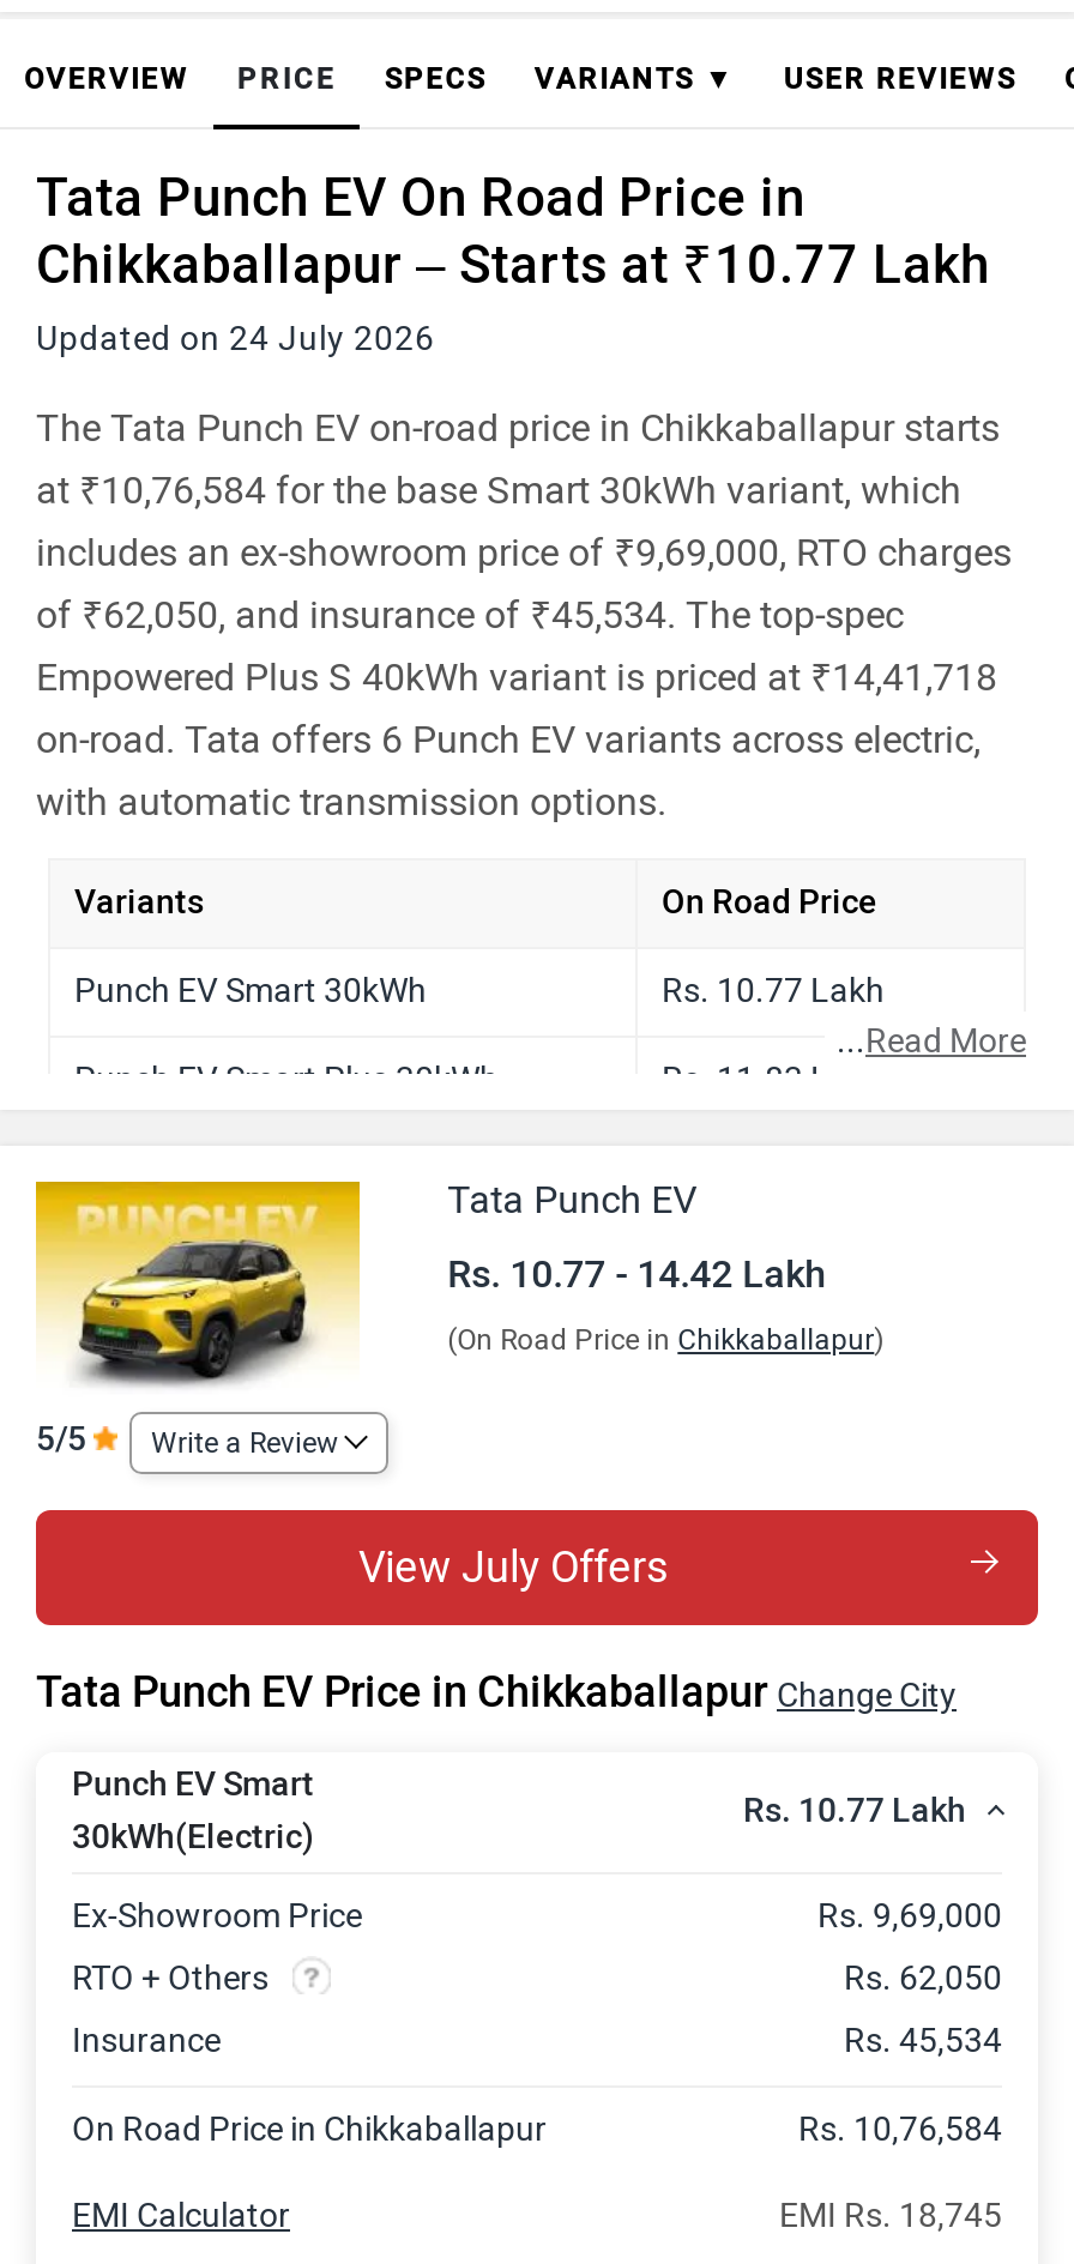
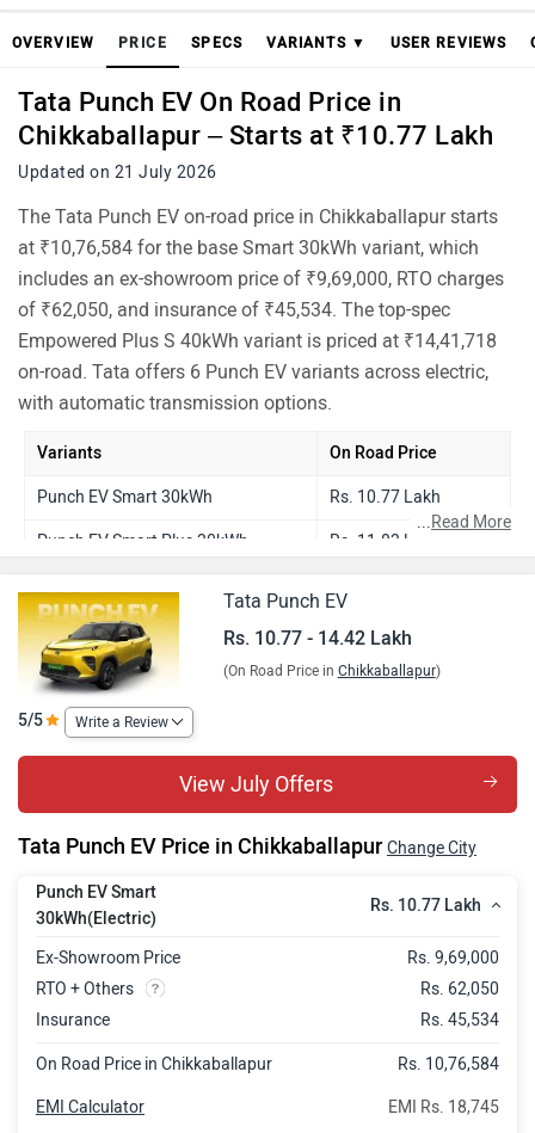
- Updated on 24 July 2026
+ Updated on 21 July 2026
